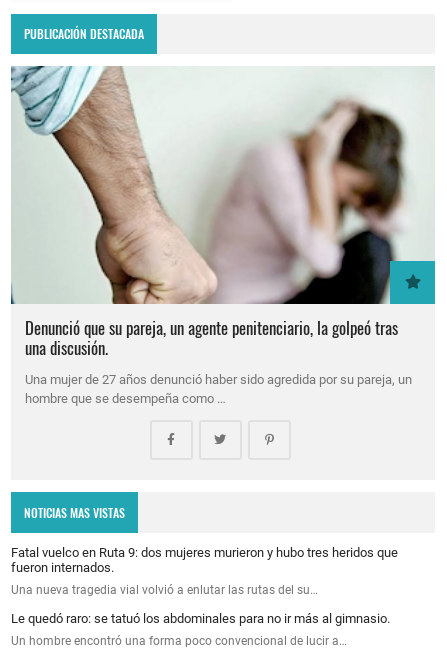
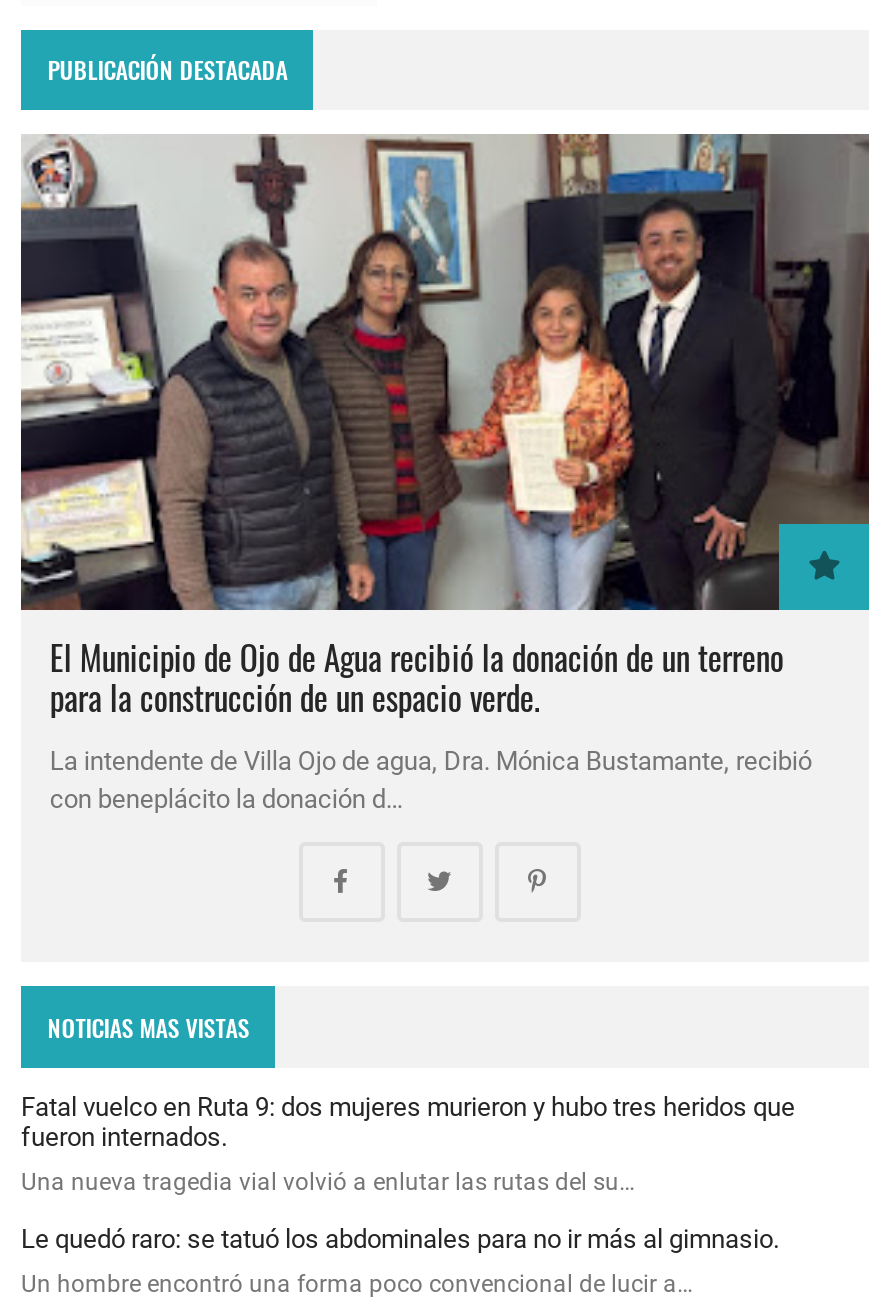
- [image]
- Denunció que su pareja, un agente penitenciario, la golpeó tras
- una discusión.
+ [image]
+ El Municipio de Ojo de Agua recibió la donación de un terreno
+ para la construcción de un espacio verde.

- Una mujer de 27 años denunció haber sido agredida por su pareja, un
- hombre que se desempeña como …
+ La intendente de Villa Ojo de agua, Dra. Mónica Bustamante, recibió
+ con beneplácito la donación d…
